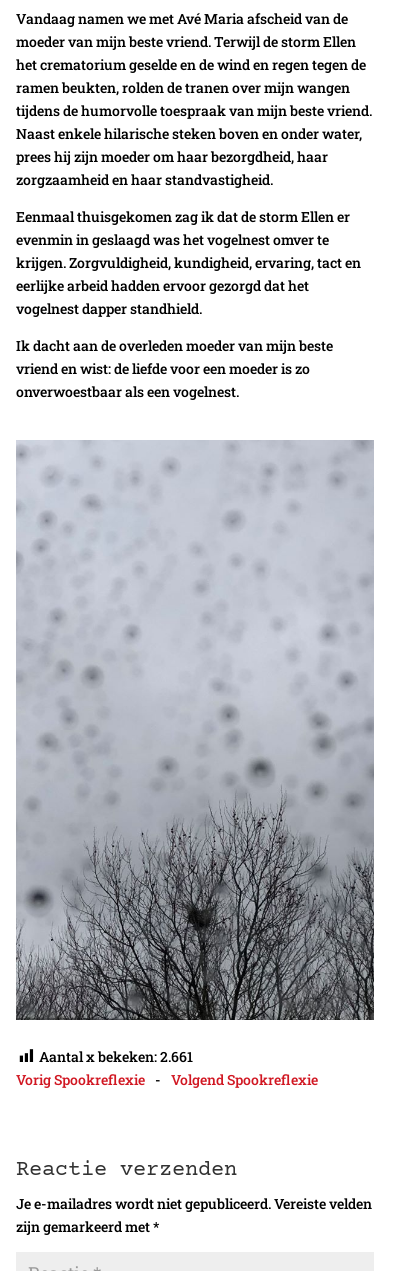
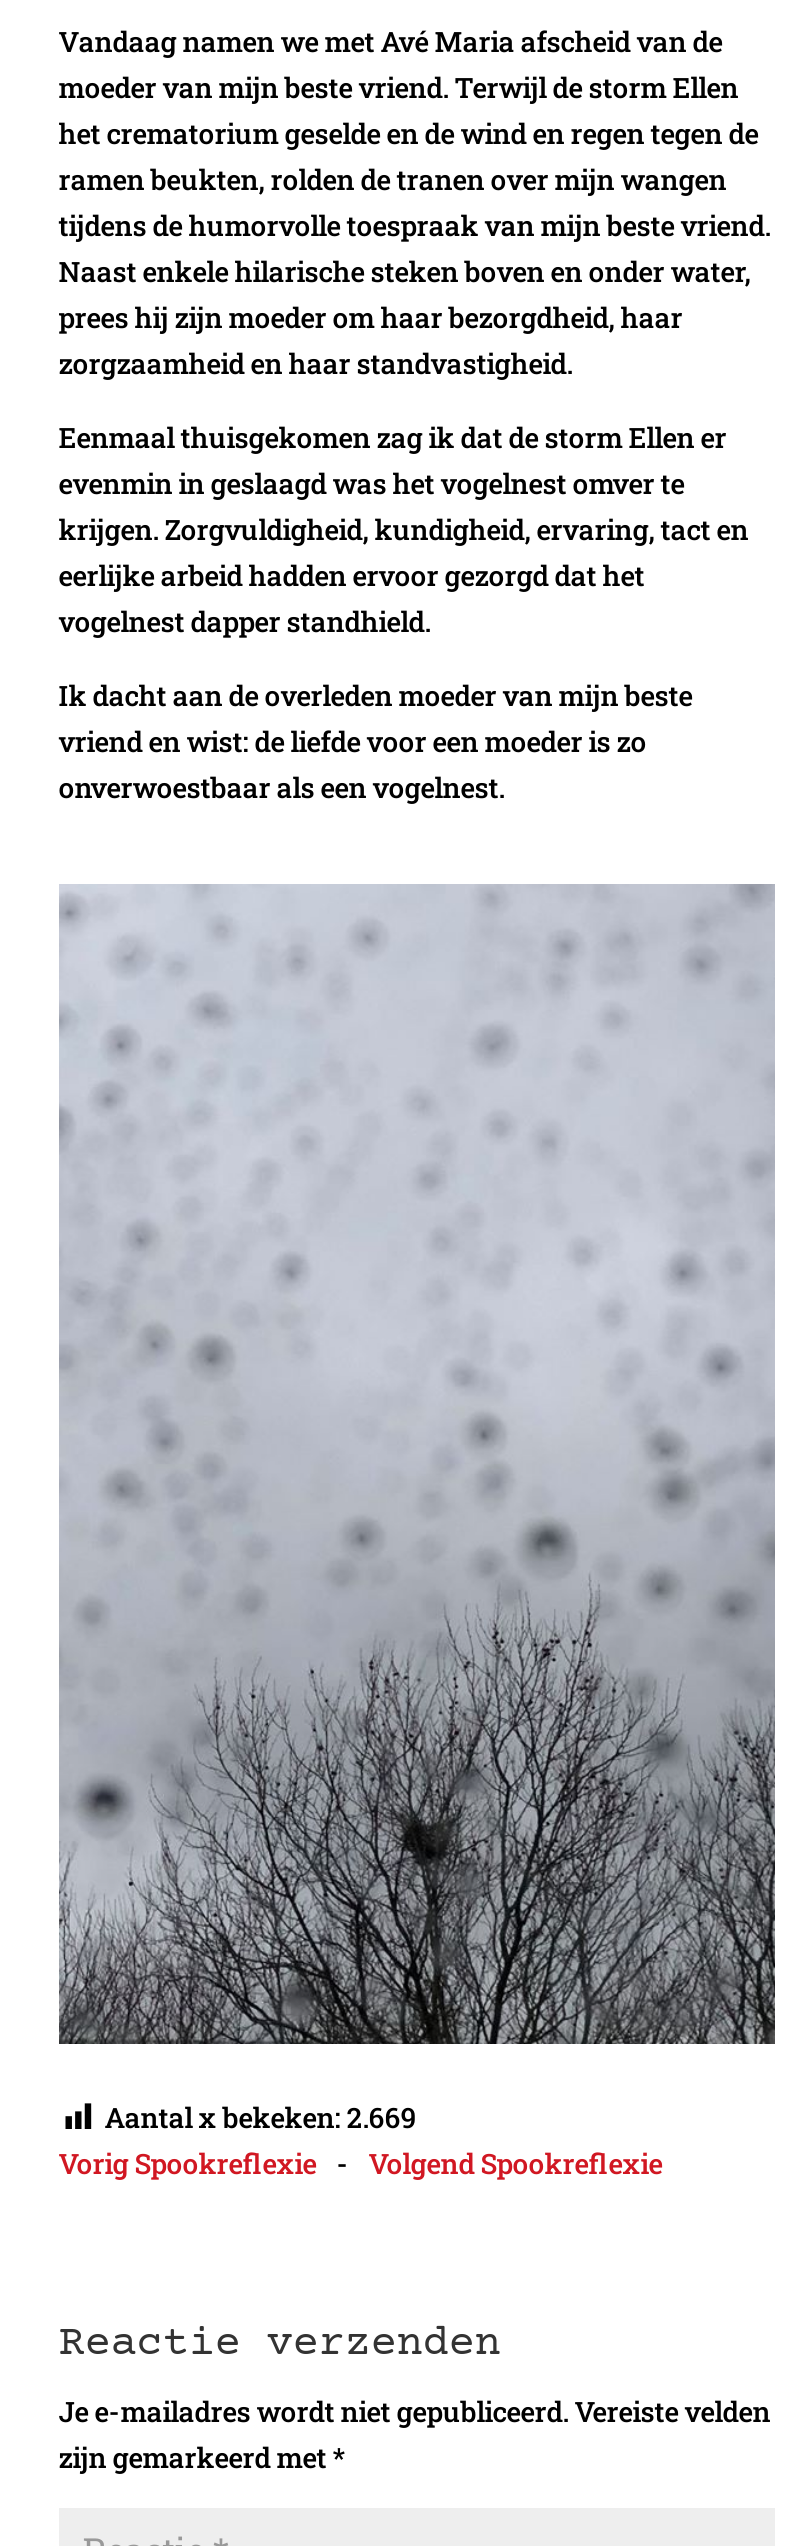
- Aantal x bekeken: 2.661
+ Aantal x bekeken: 2.669
